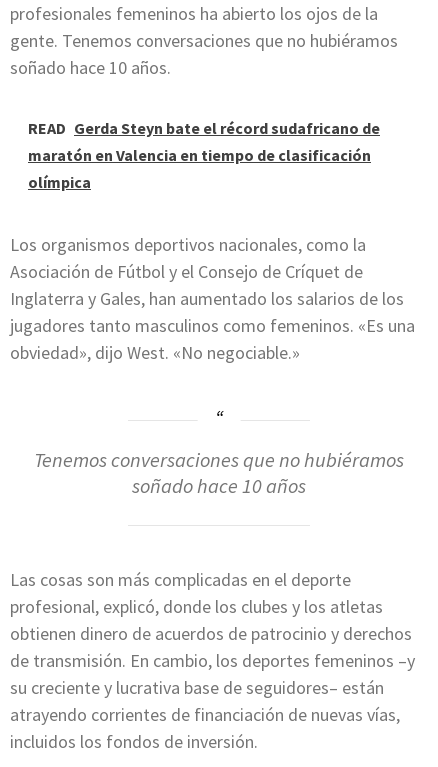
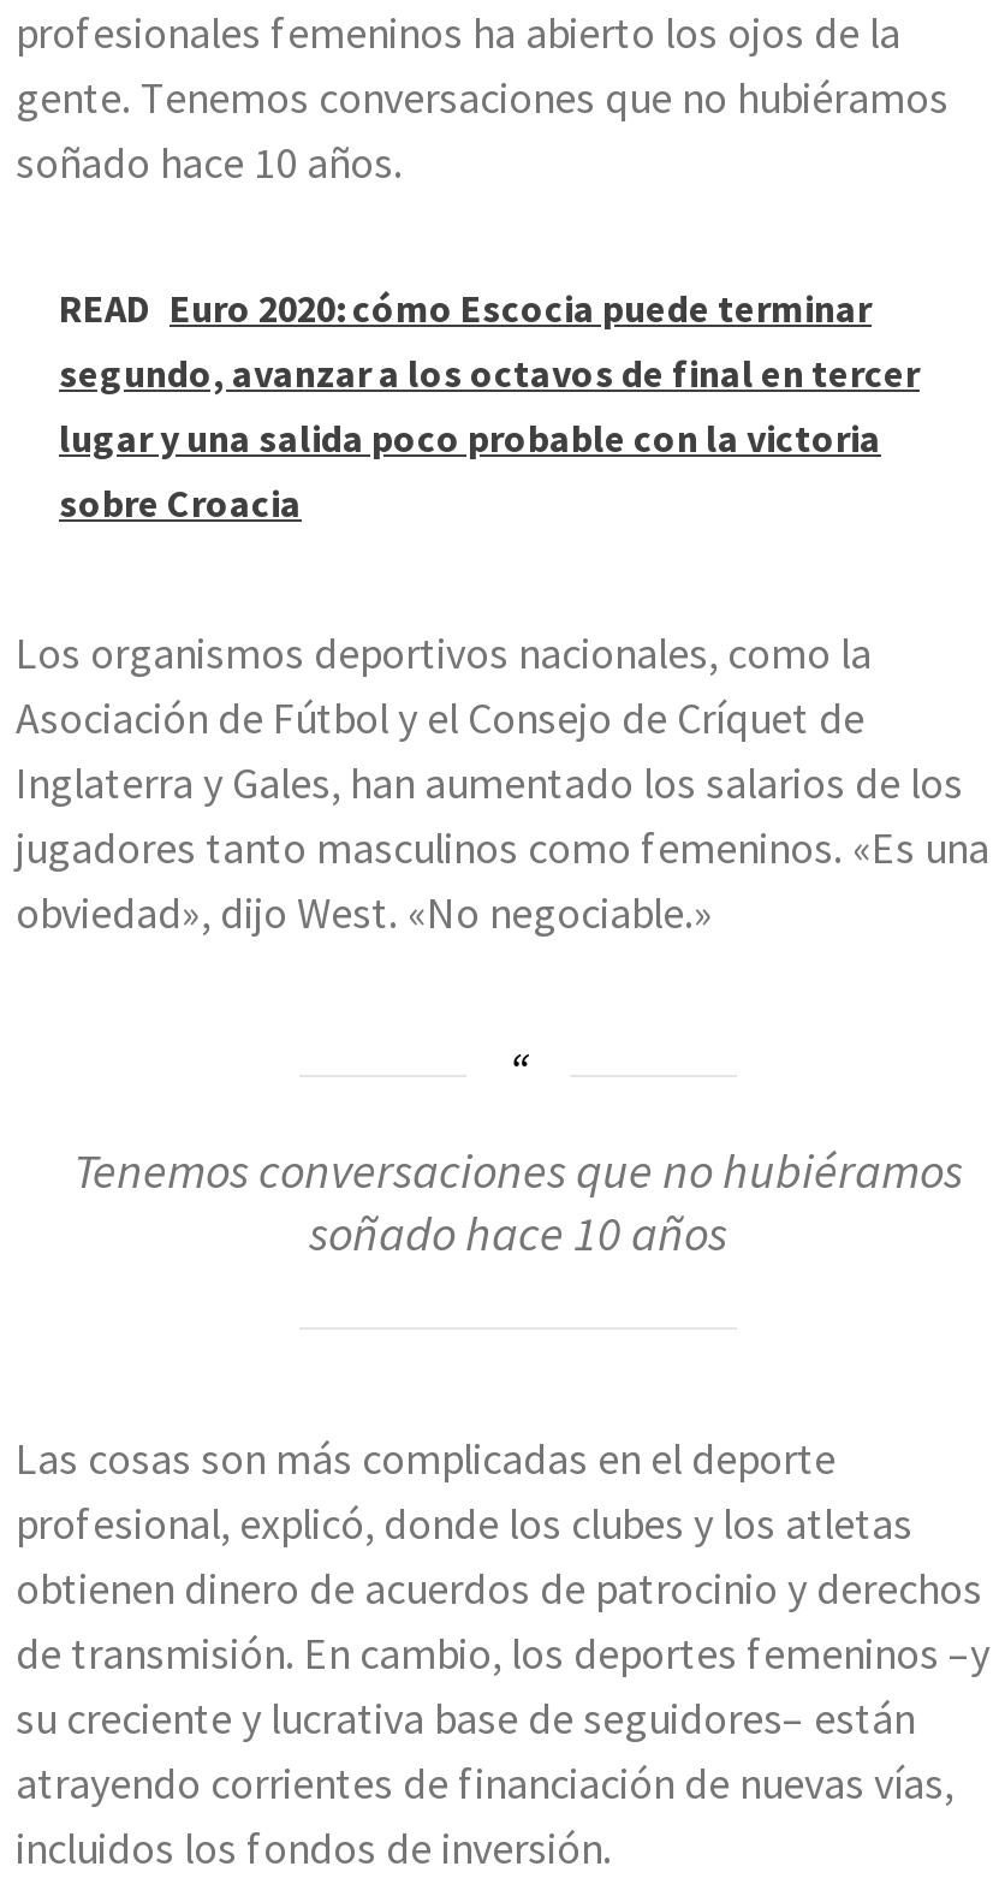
- READ Gerda Steyn bate el récord sudafricano de
- maratón en Valencia en tiempo de clasificación
- olímpica
+ READ Euro 2020: cómo Escocia puede terminar
+ segundo, avanzar a los octavos de final en tercer
+ lugar y una salida poco probable con la victoria
+ sobre Croacia
